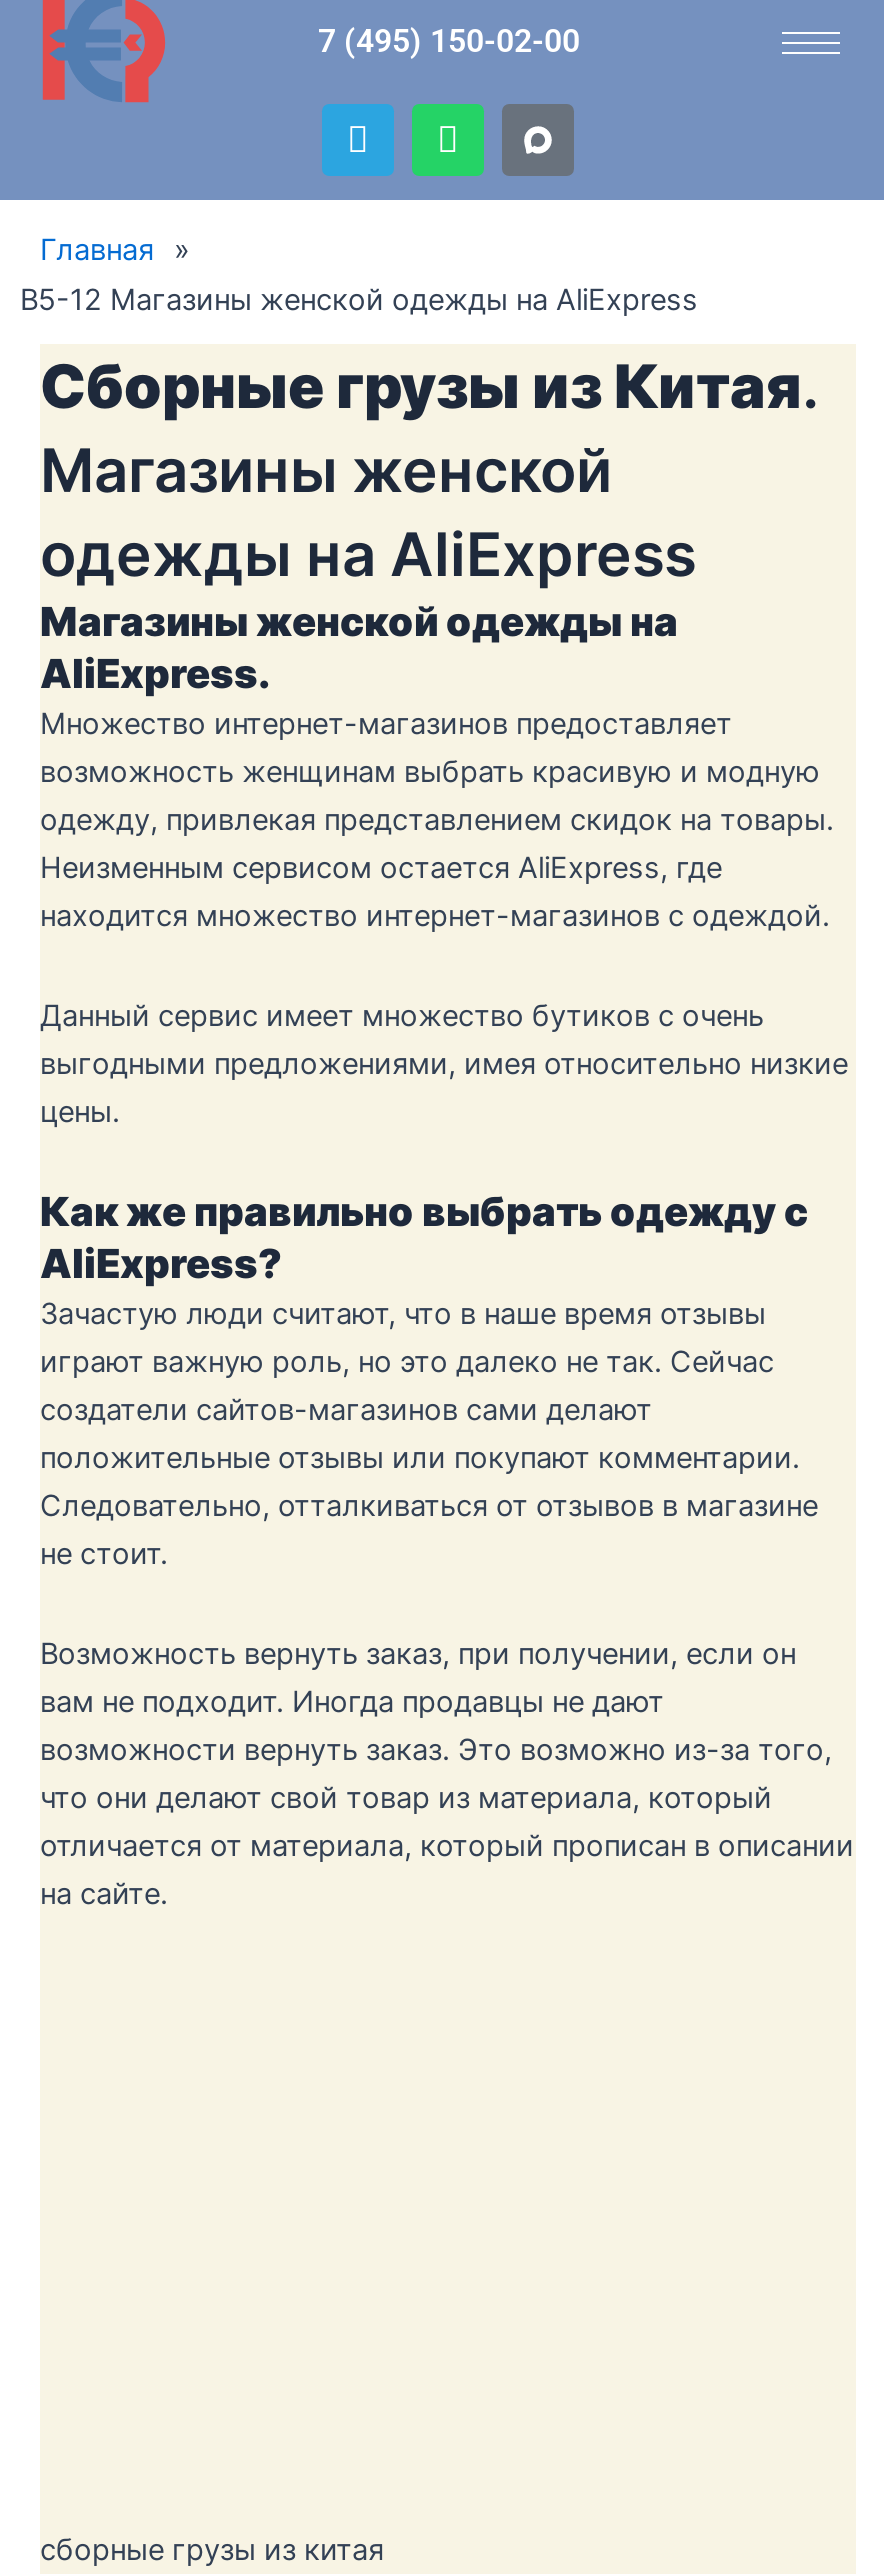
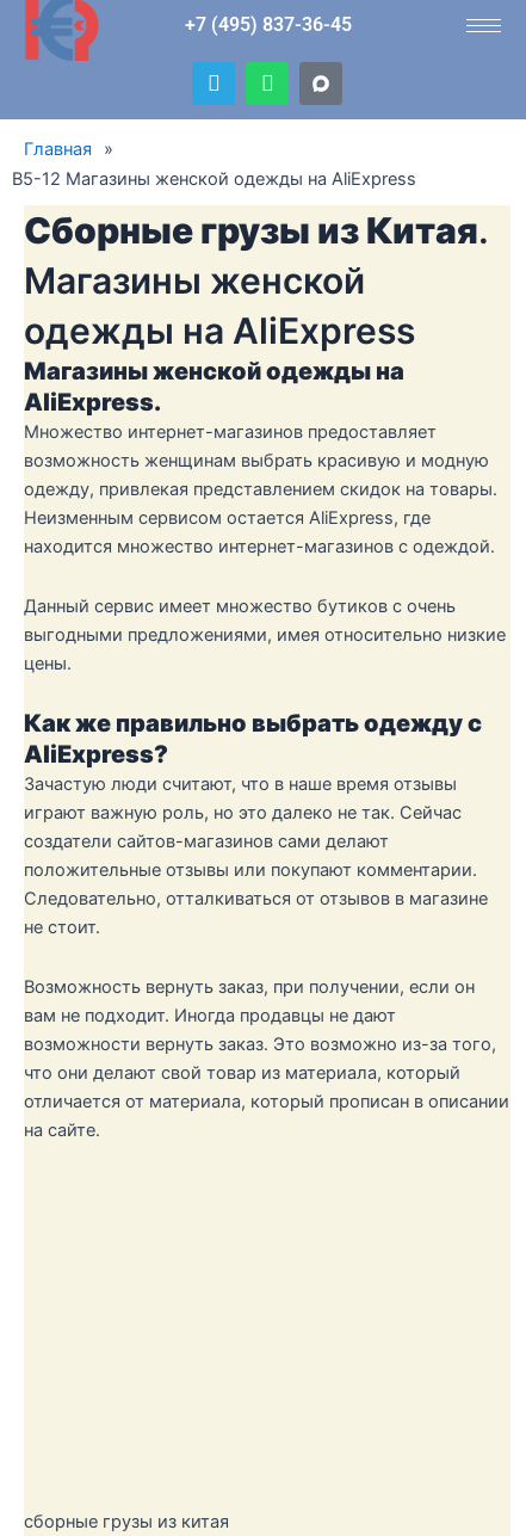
- 7 (495) 150-02-00
+ +7 (495) 837-36-45
